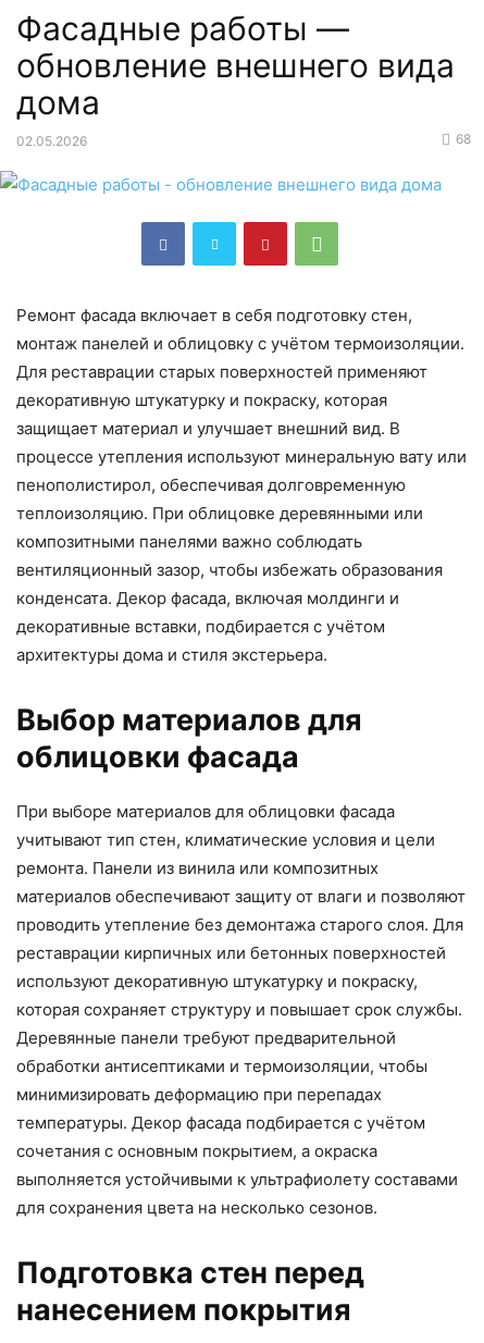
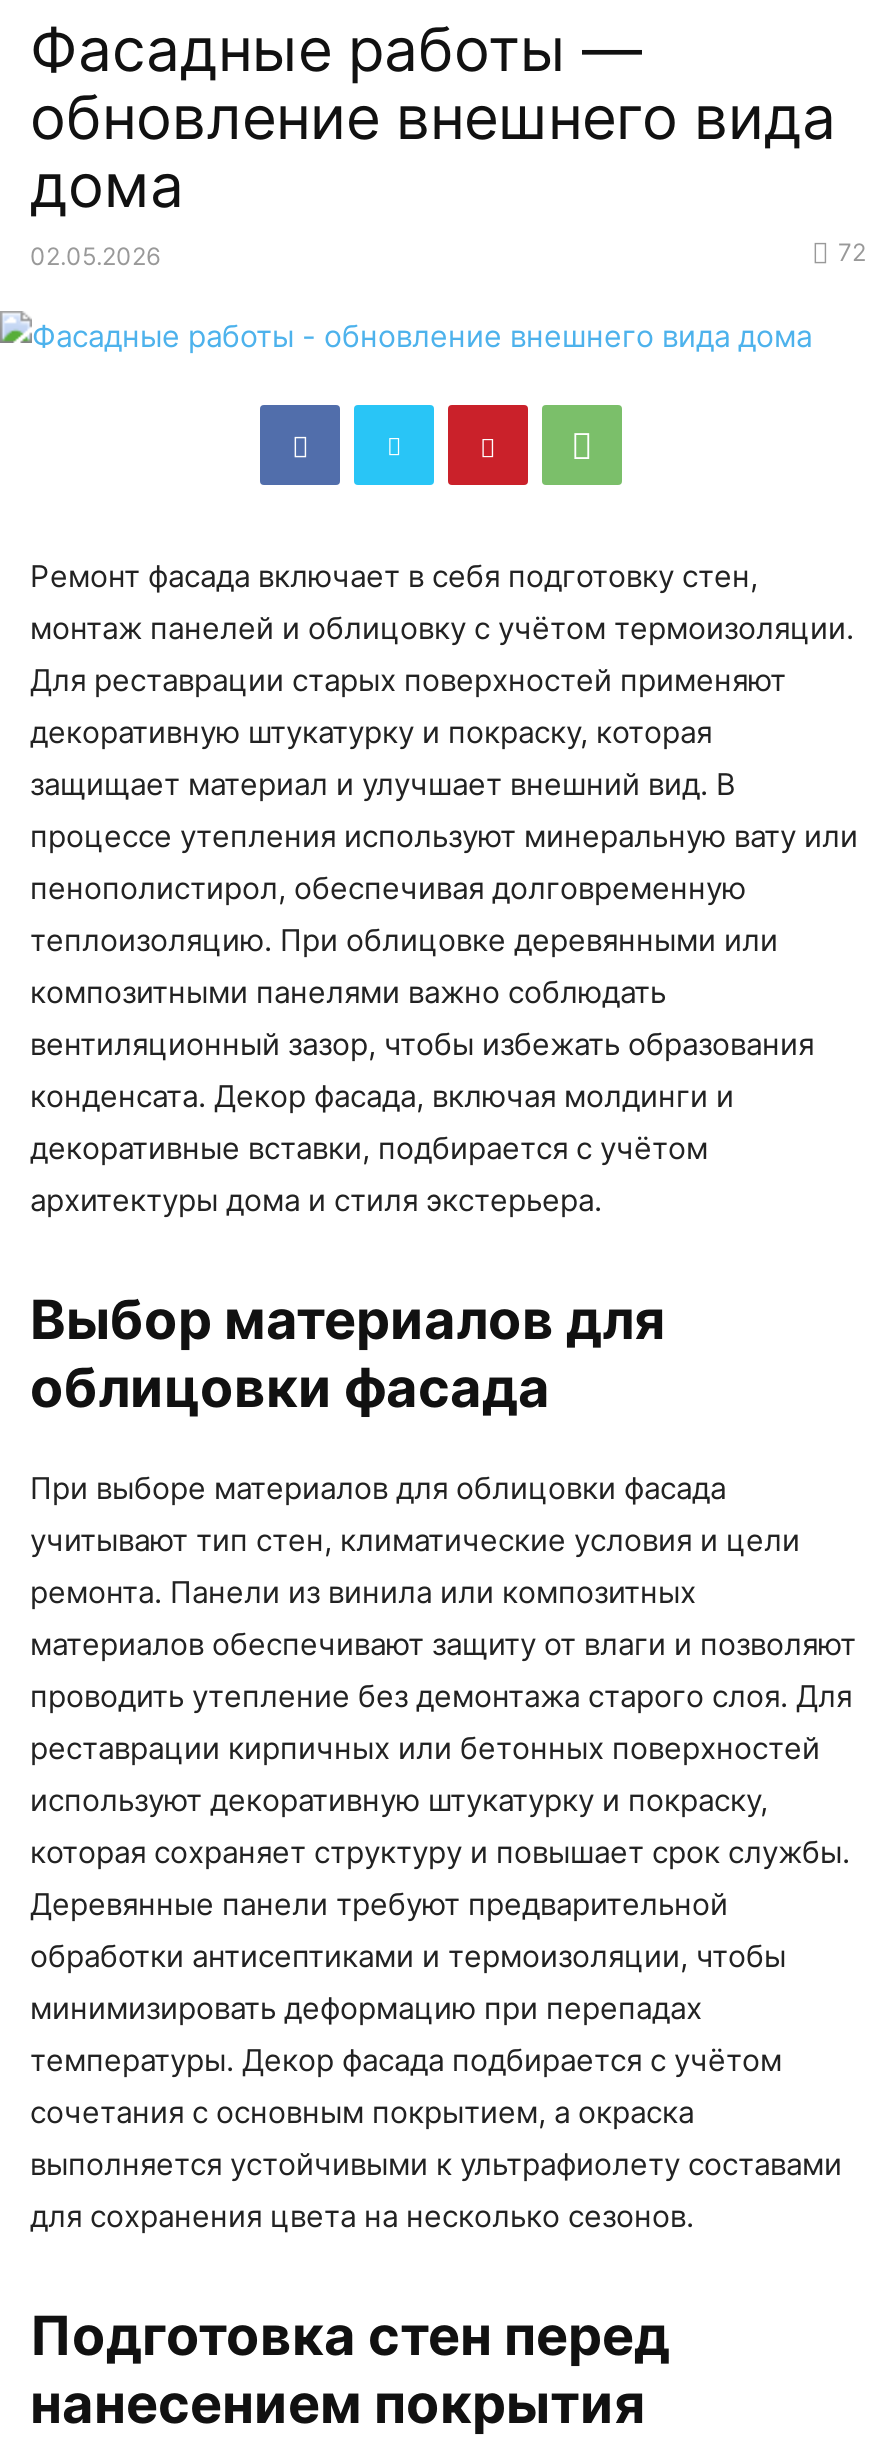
- 68
+ 72
